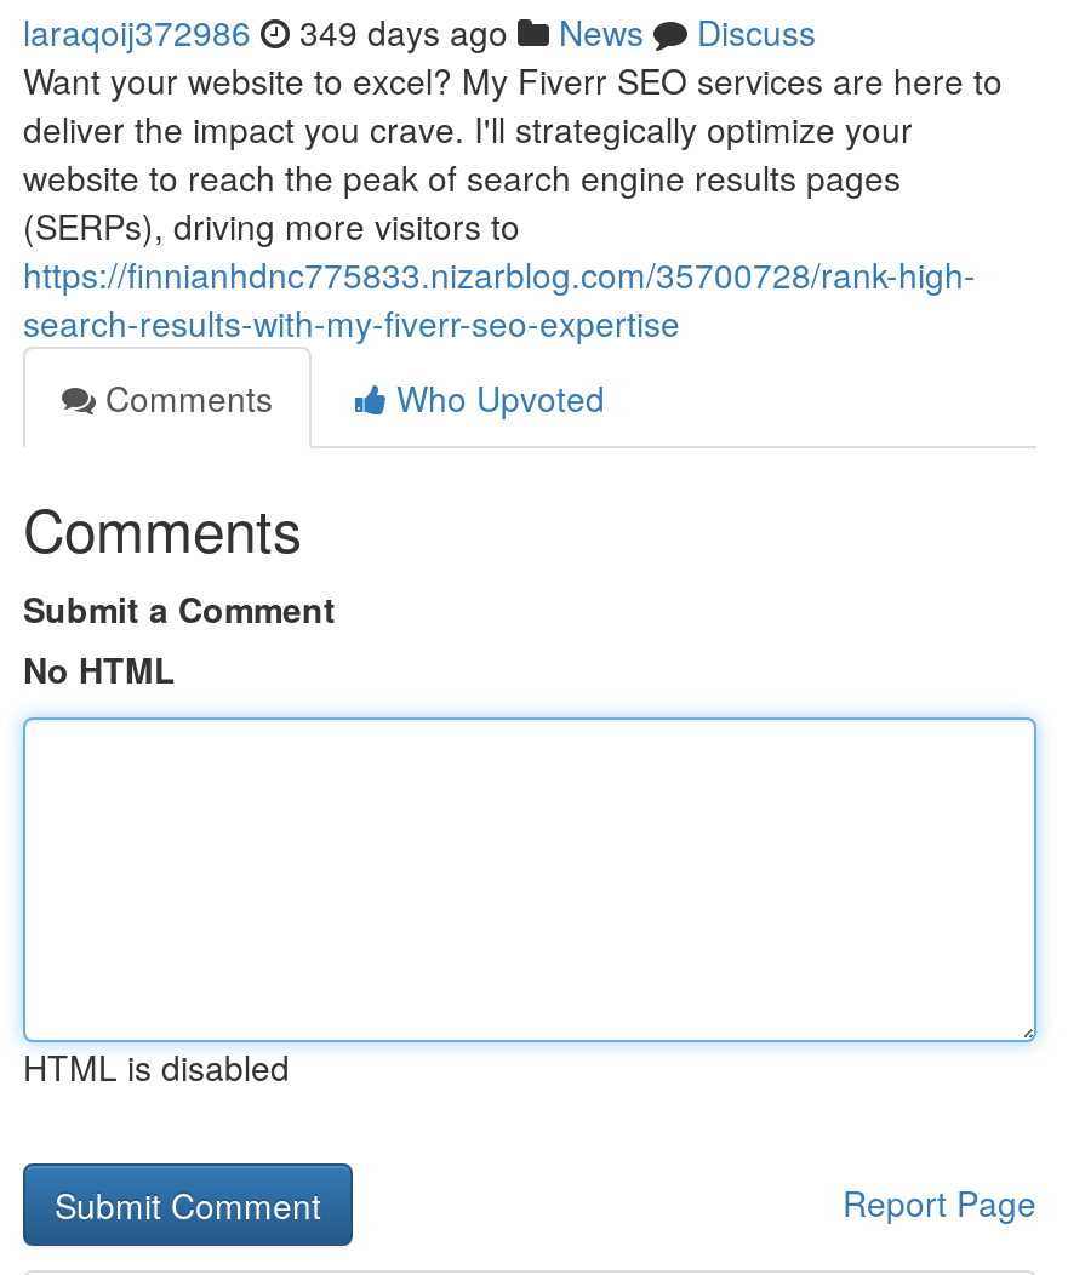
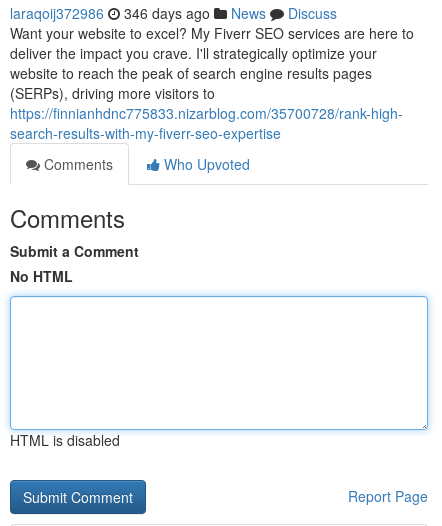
- laraqoij372986 349 days ago News Discuss
+ laraqoij372986 346 days ago News Discuss
